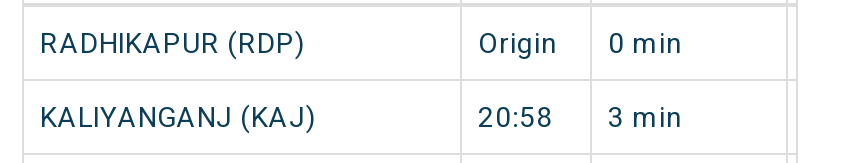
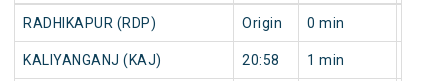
- 20:58 3 min
+ 20:58 1 min
